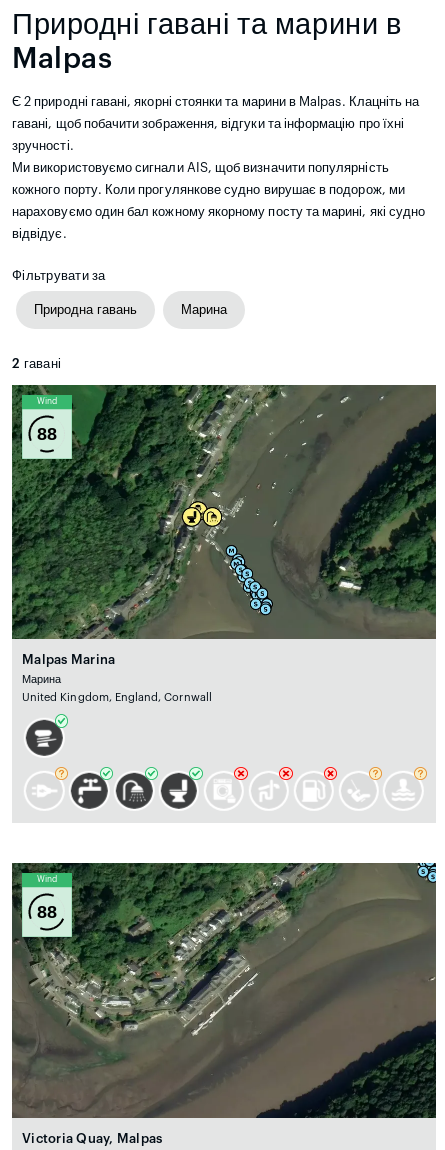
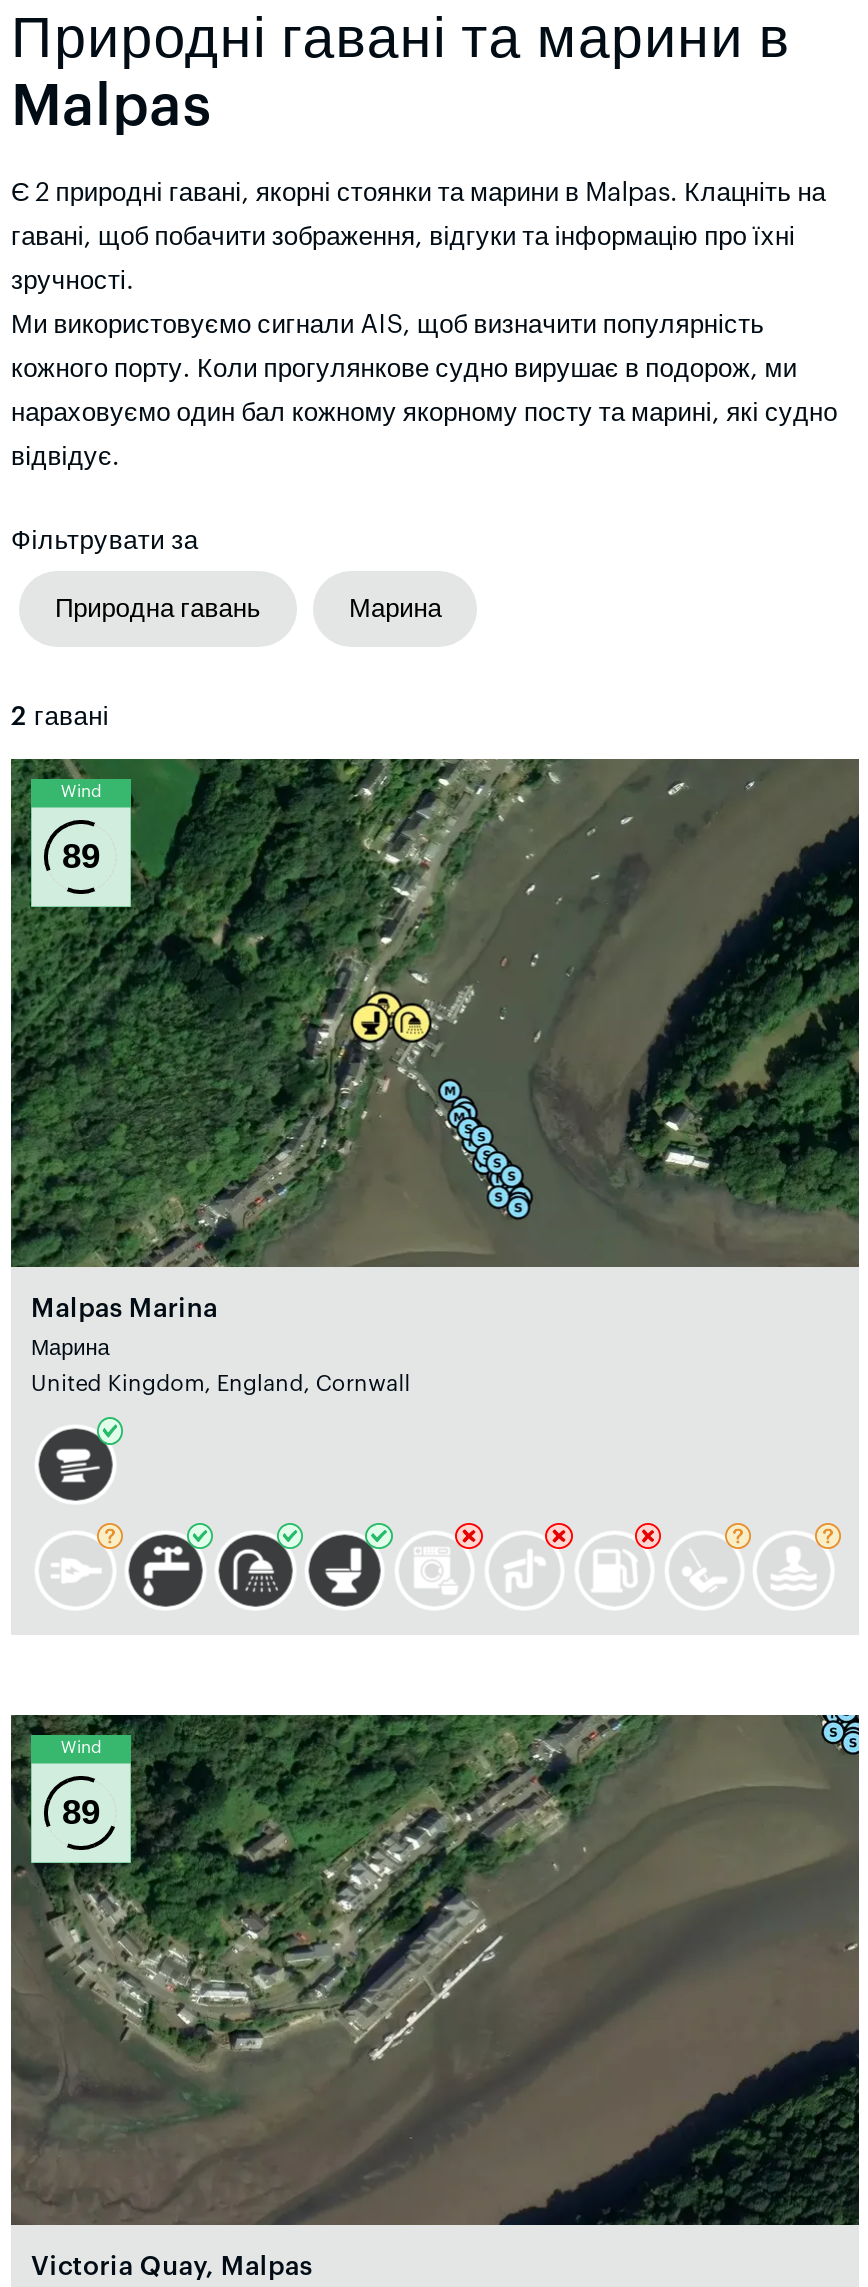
- 88
+ 89

- 88
+ 89
